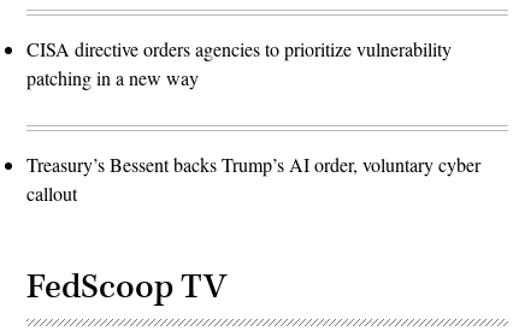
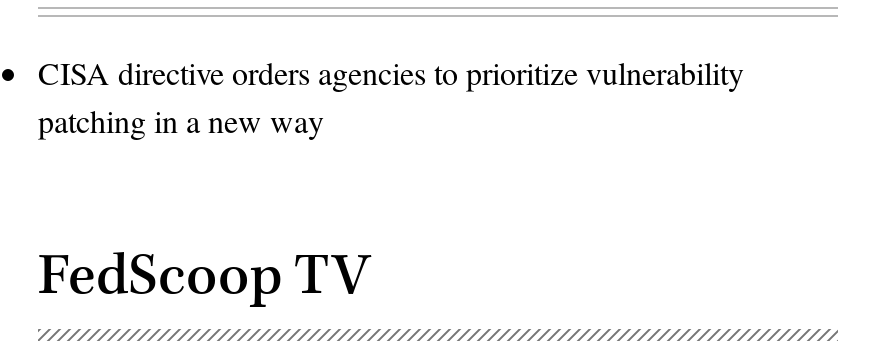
- Treasury’s Bessent backs Trump’s AI order, voluntary cyber
- callout
